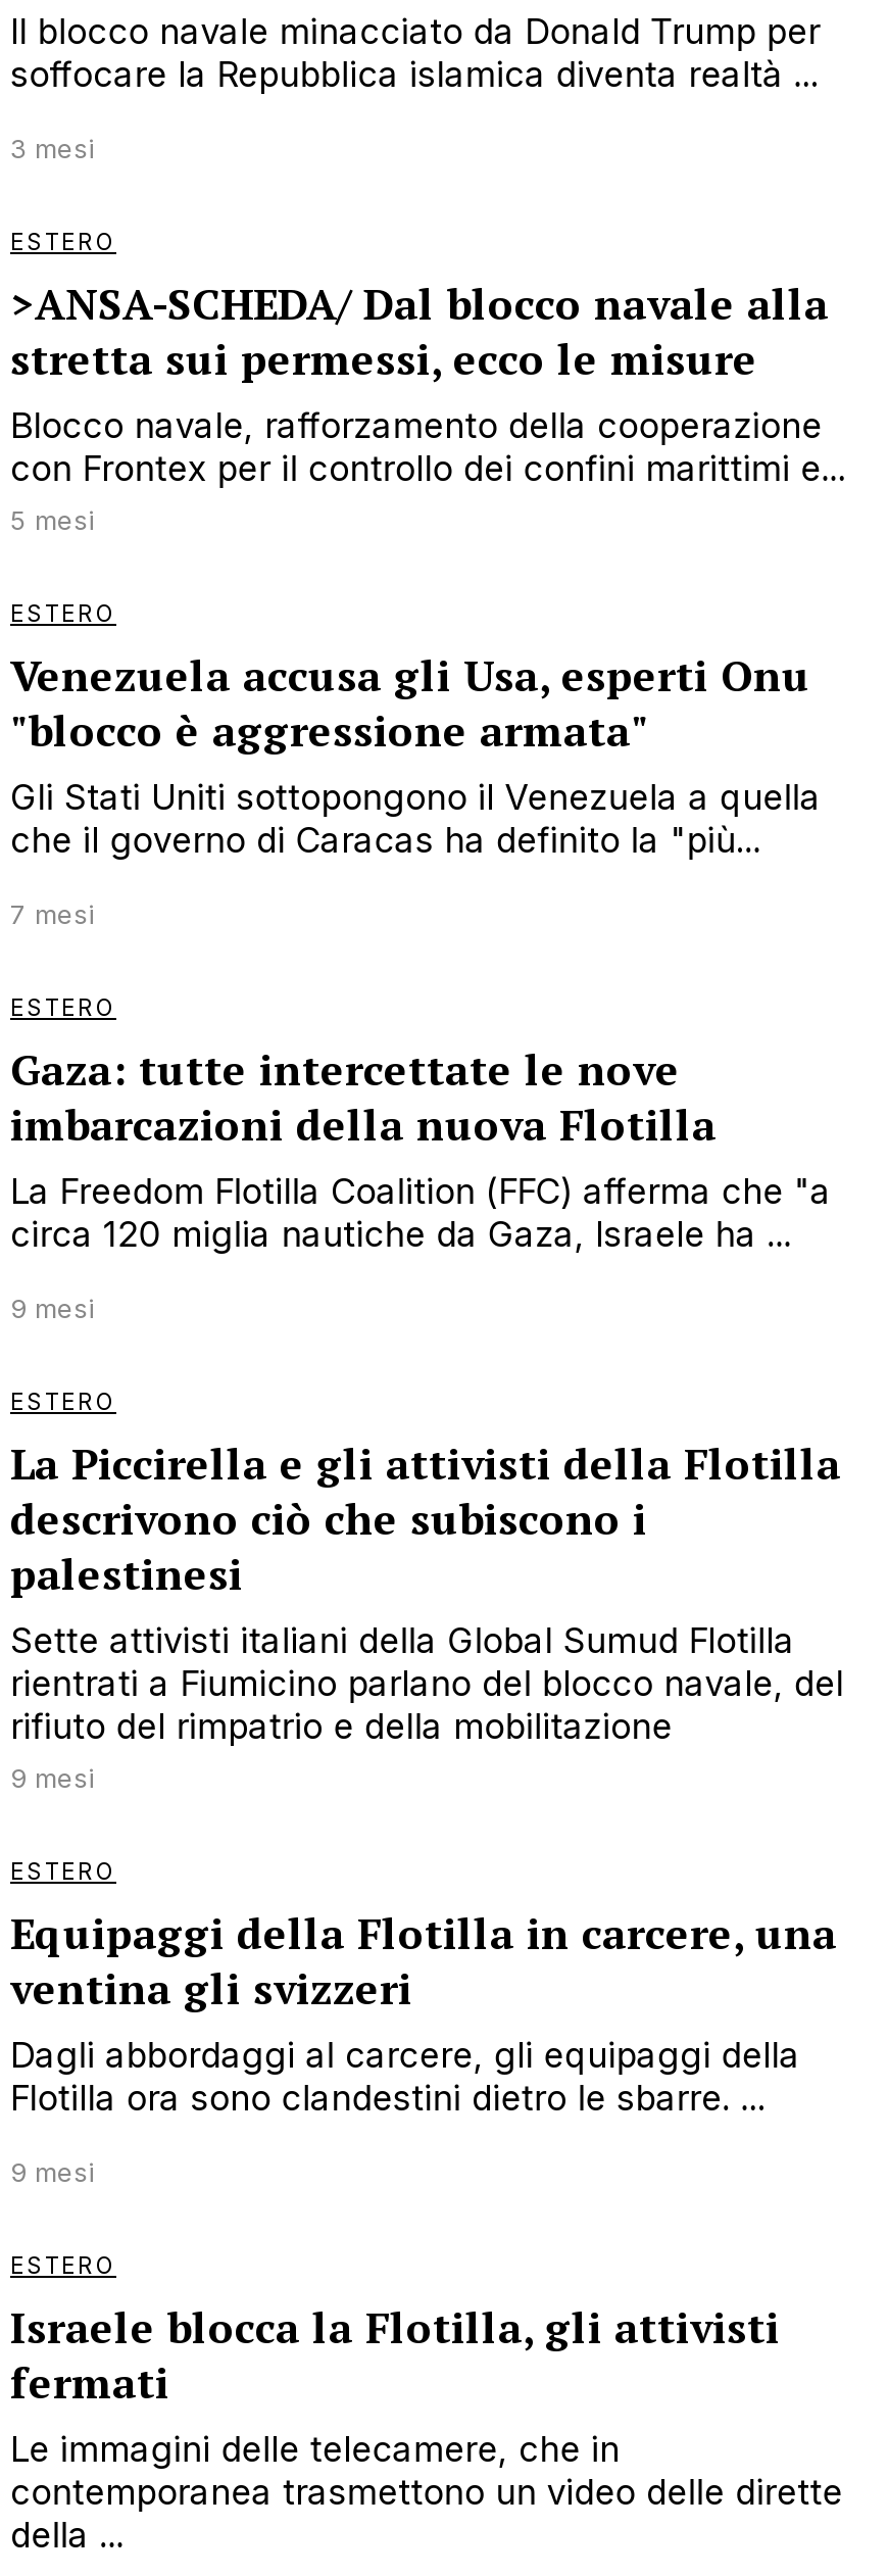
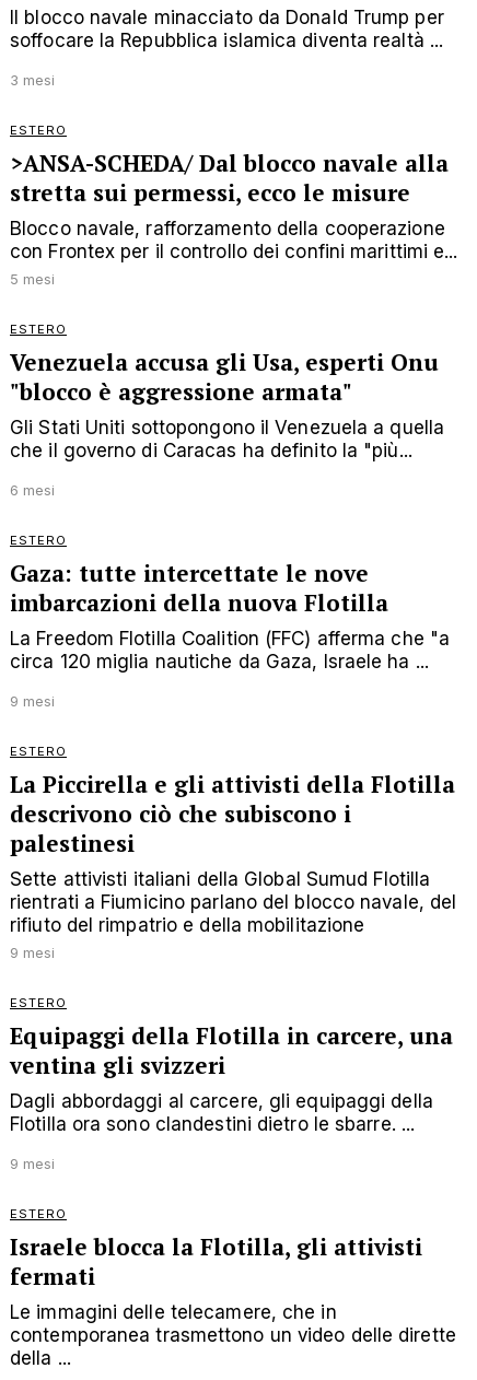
- 7 mesi
+ 6 mesi
